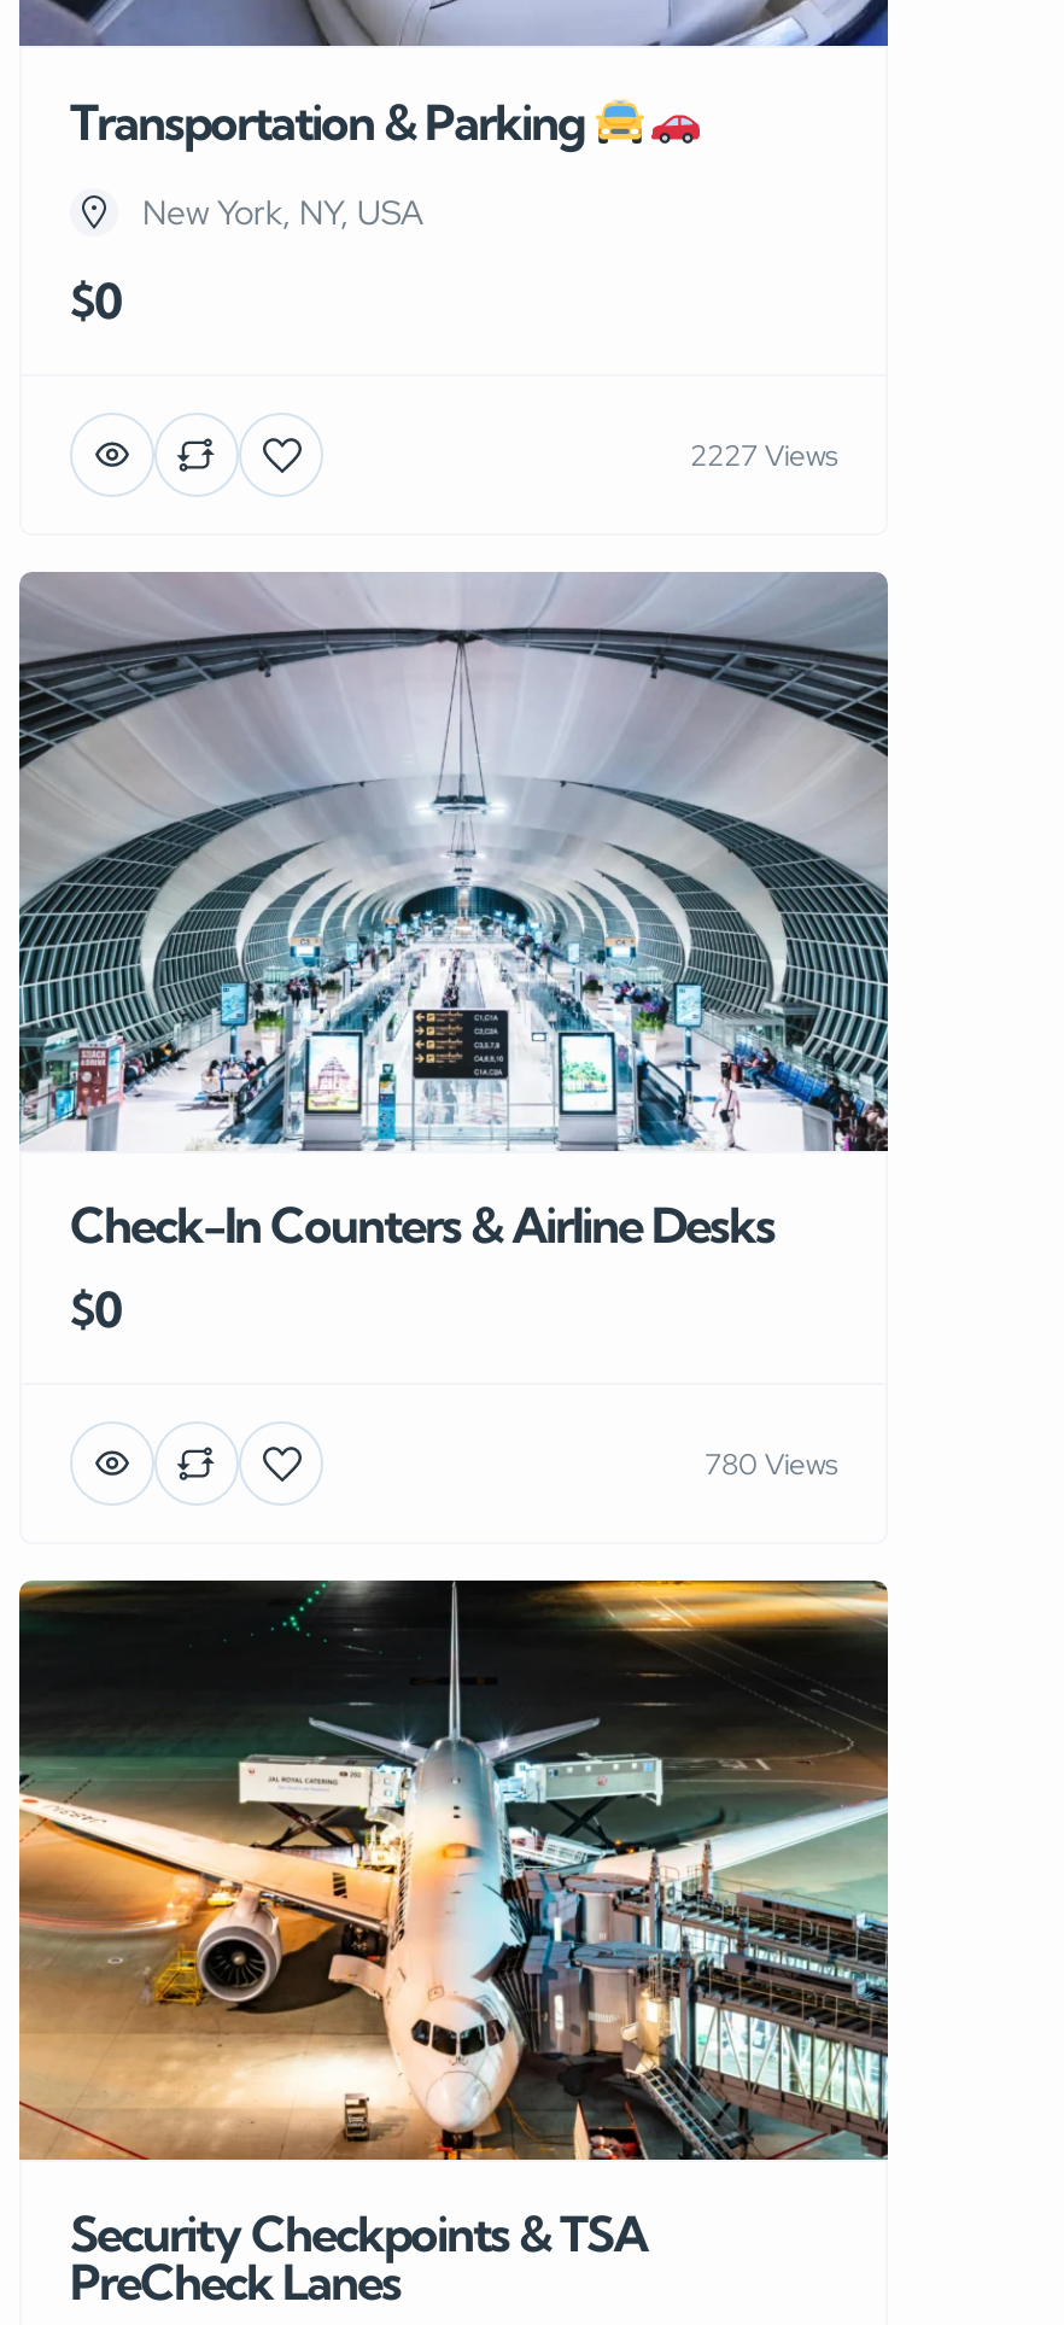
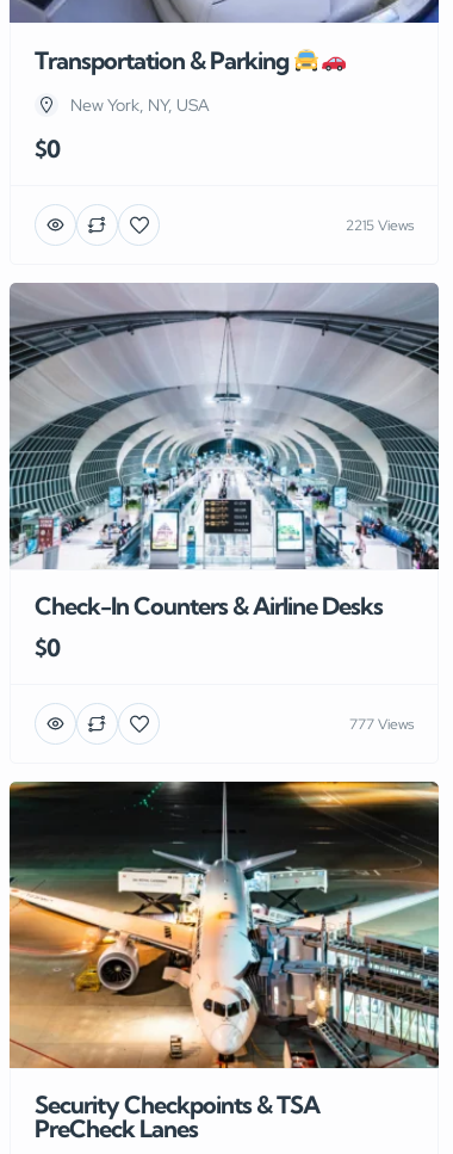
- 2227 Views
+ 2215 Views

- 780 Views
+ 777 Views
